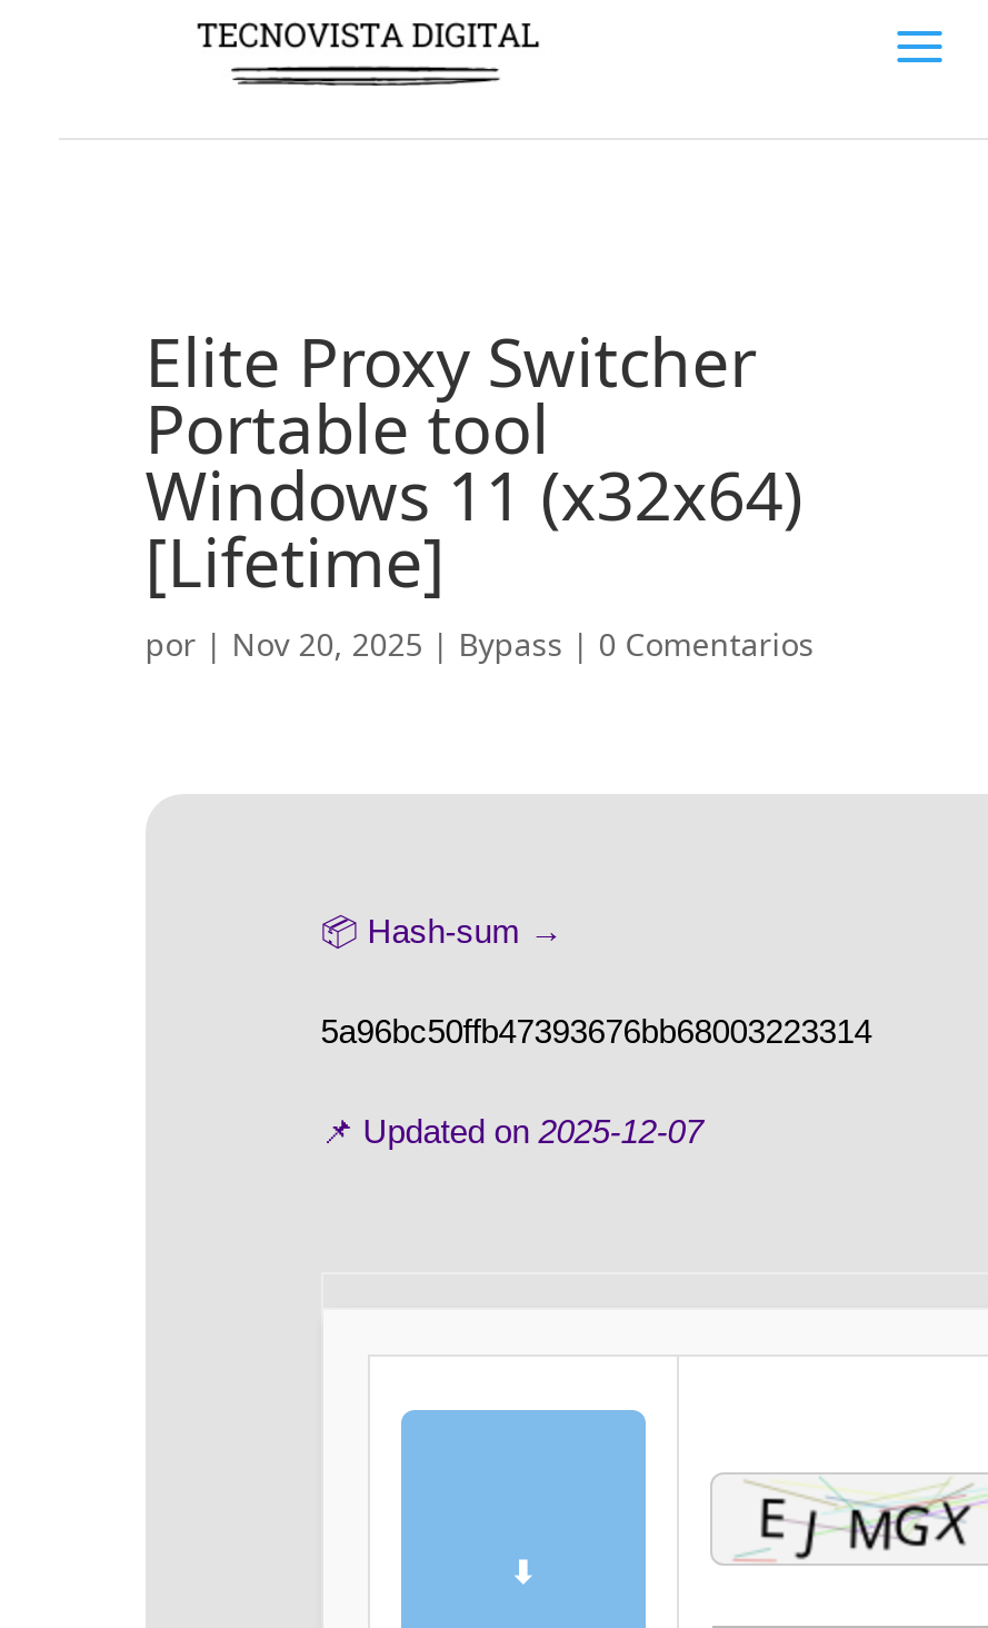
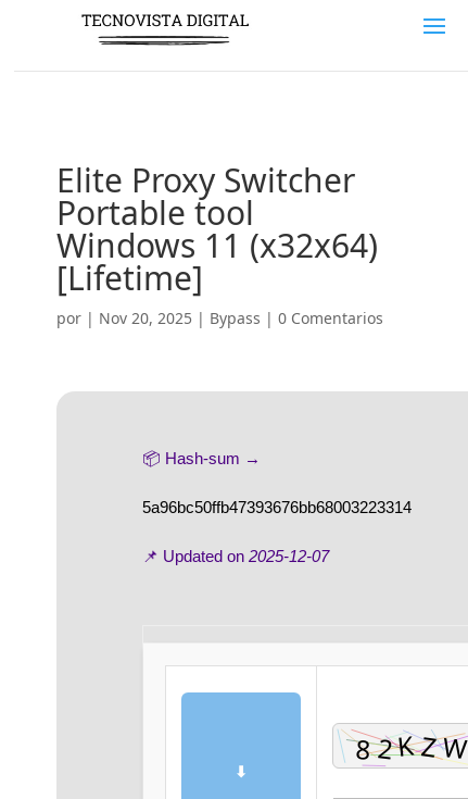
- [image]
+ [image]
